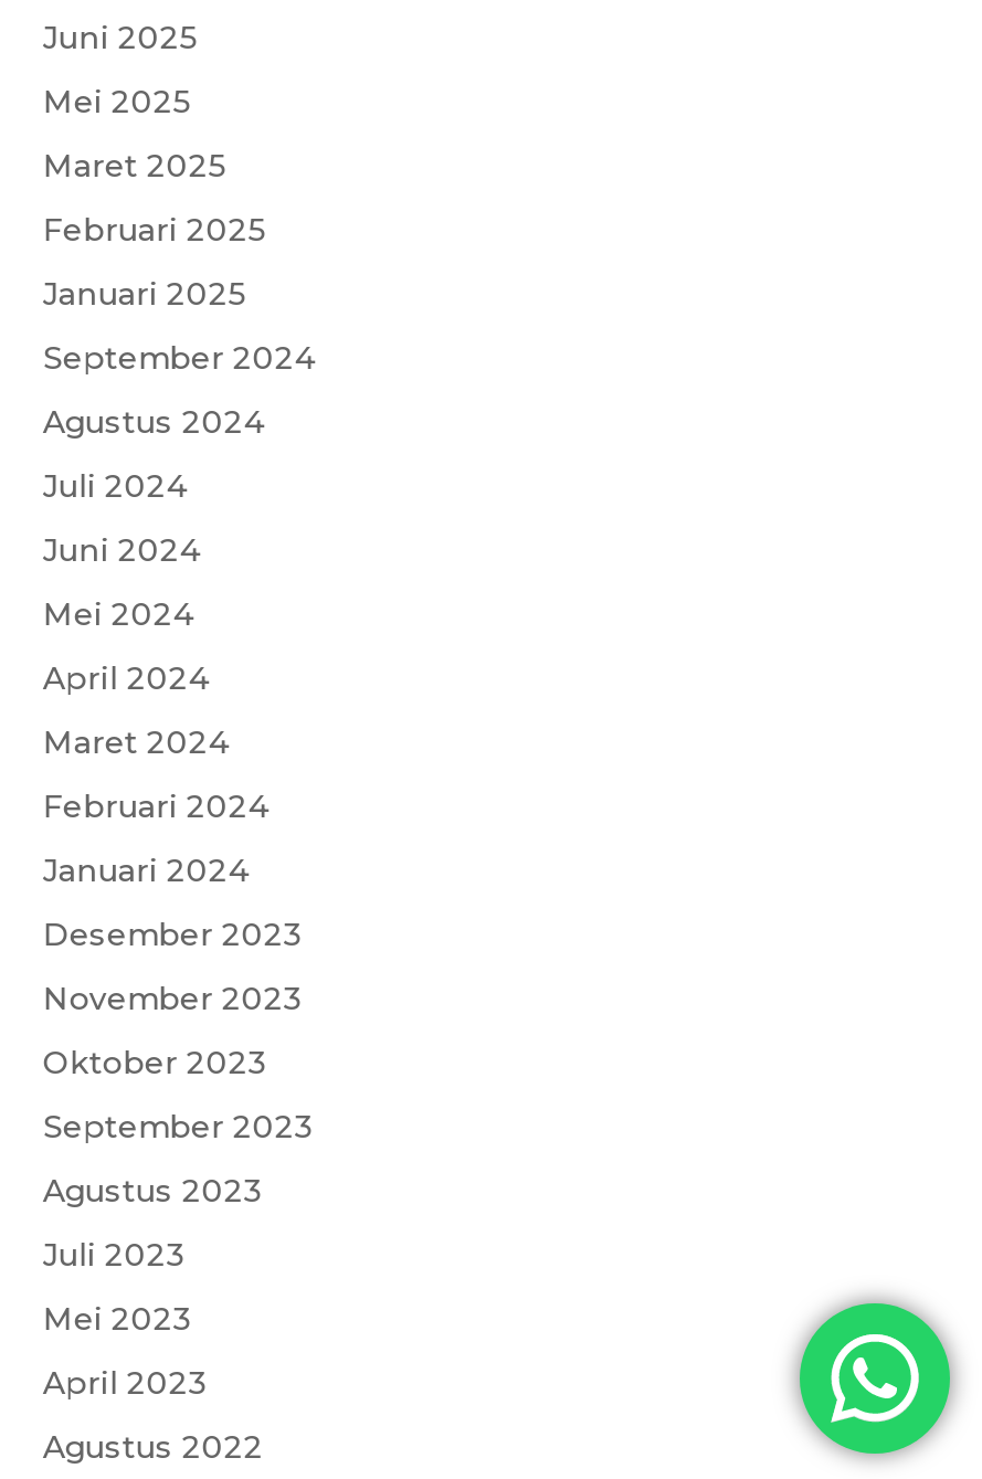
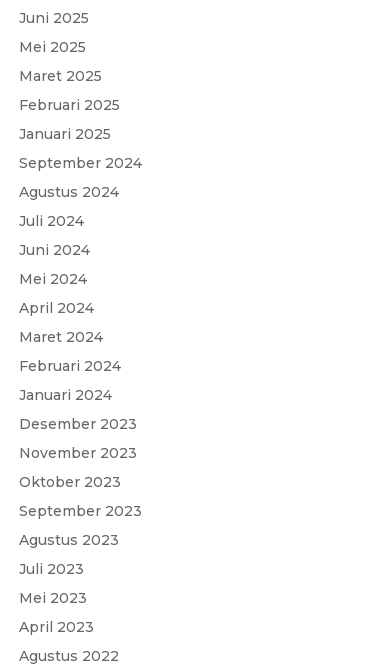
- [image]
